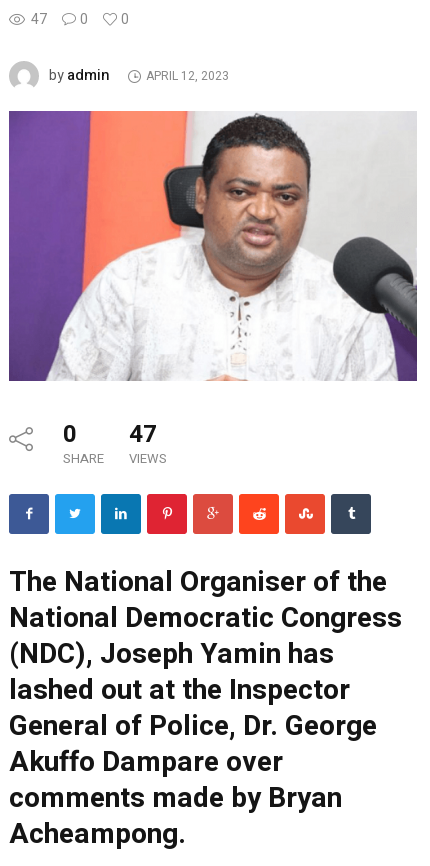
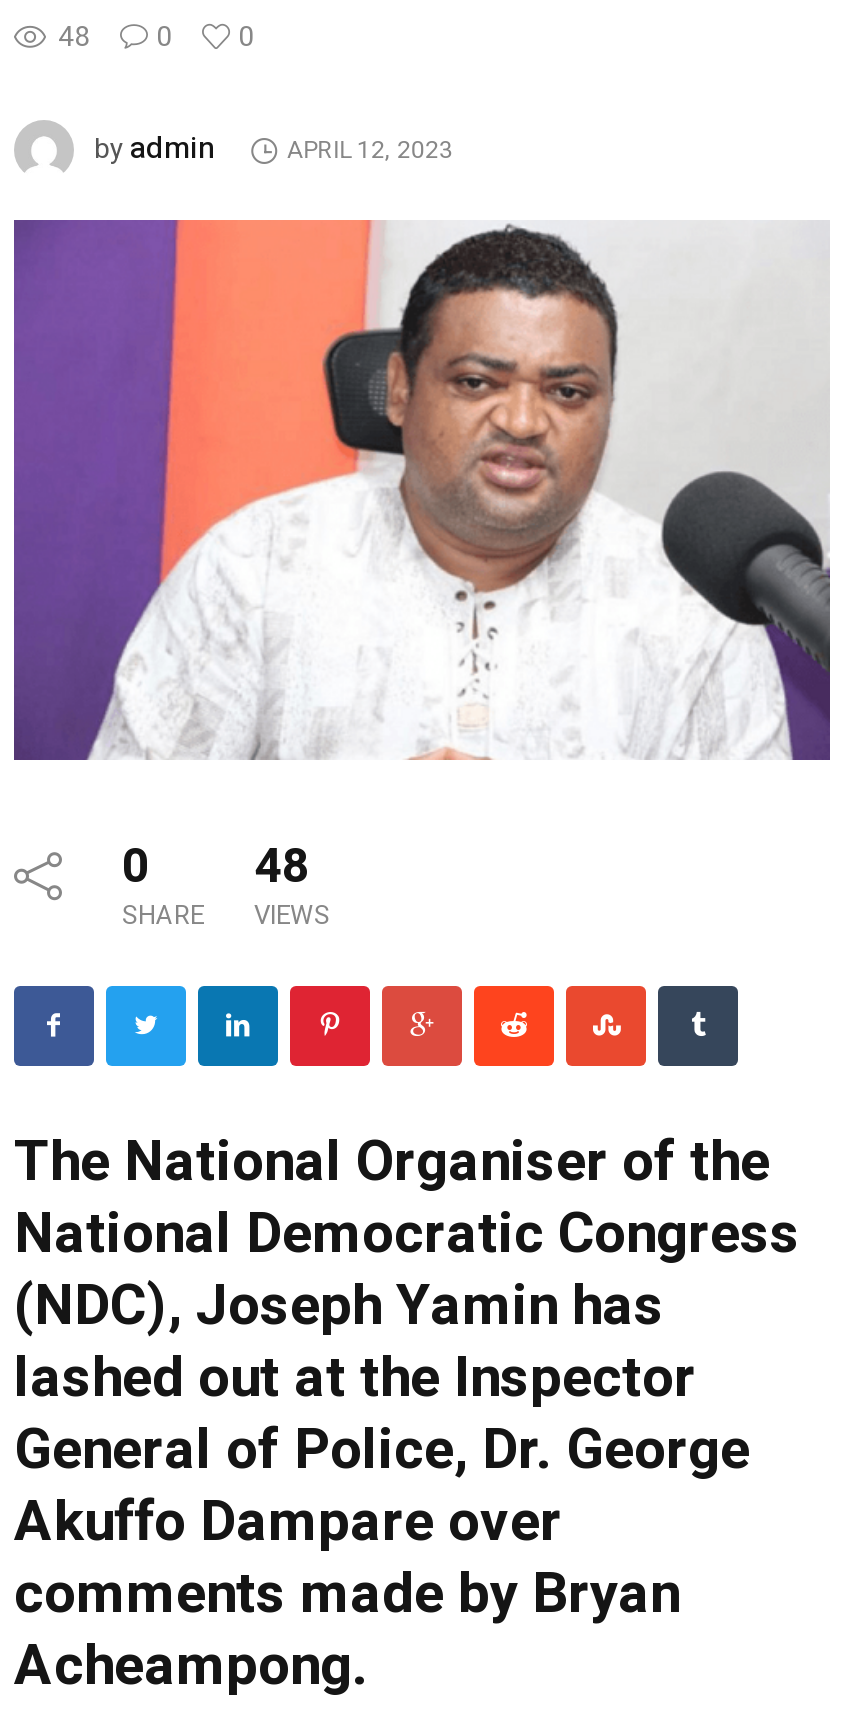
- 47 0 0
+ 48 0 0

- 0 47
+ 0 48
